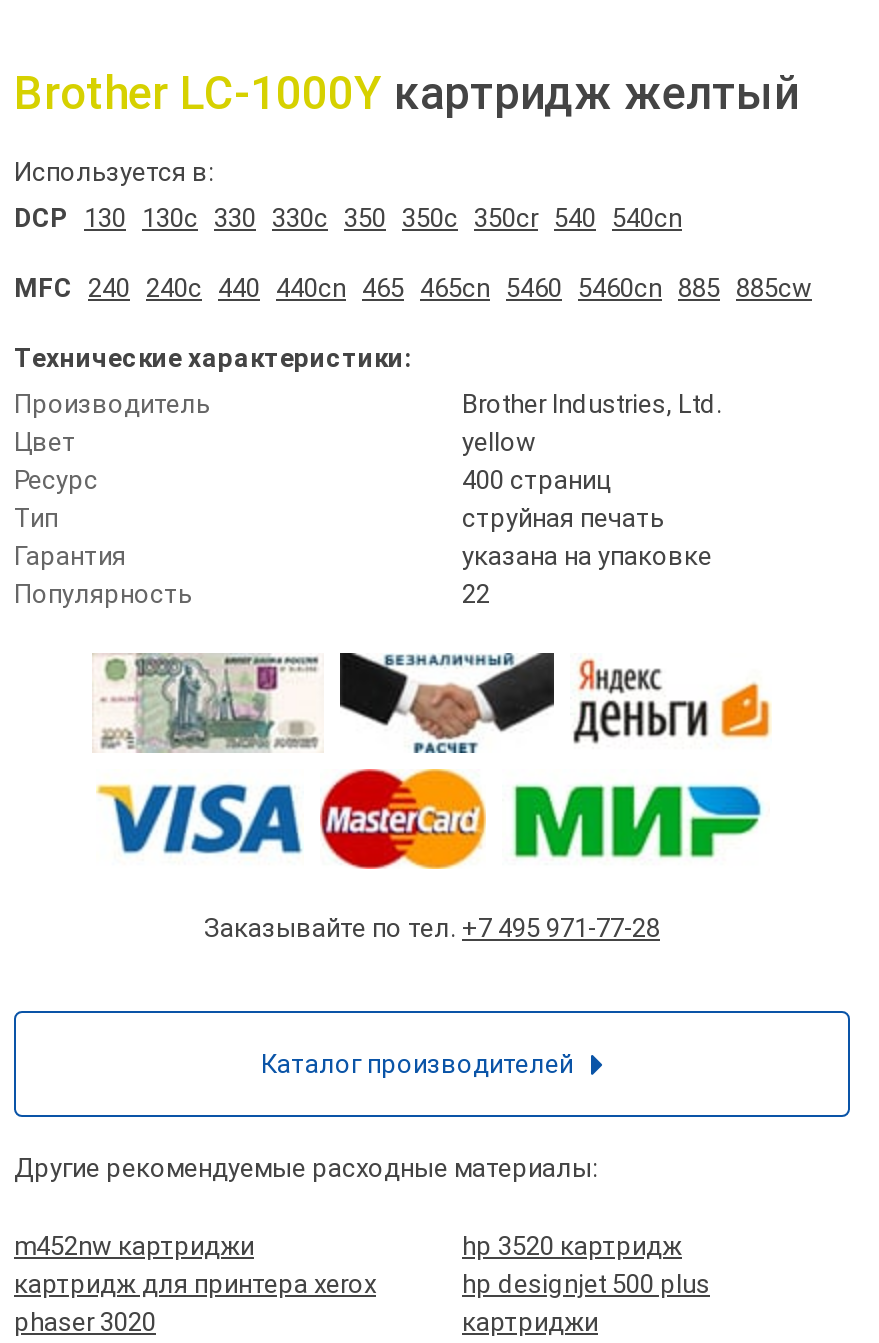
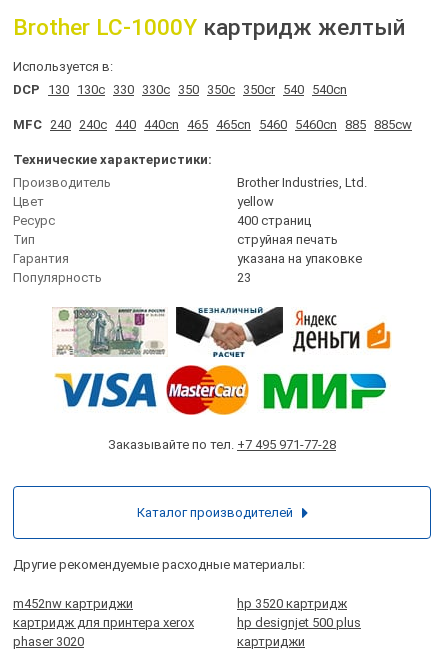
- 22
+ 23
